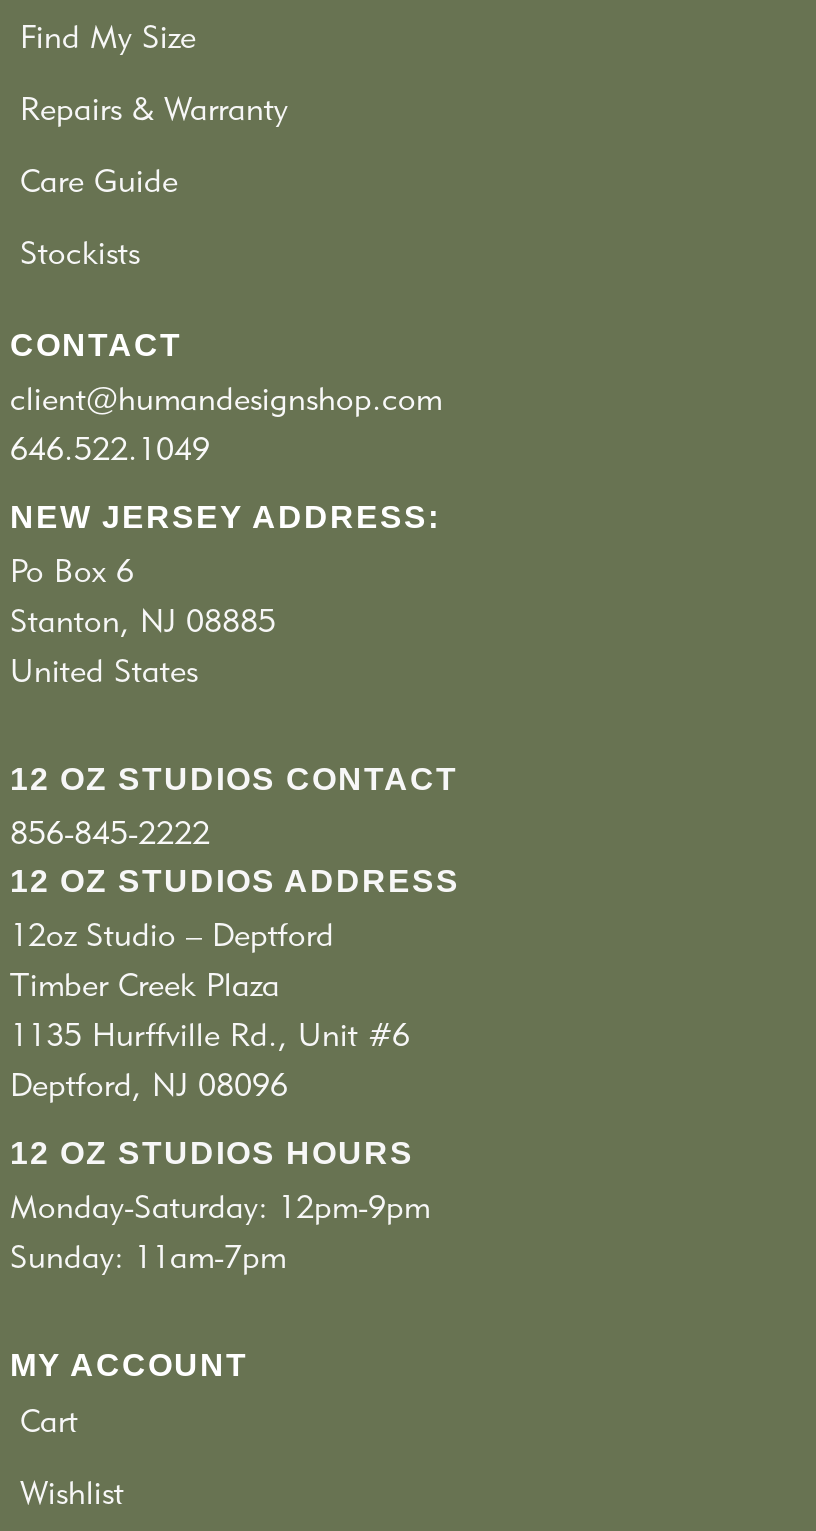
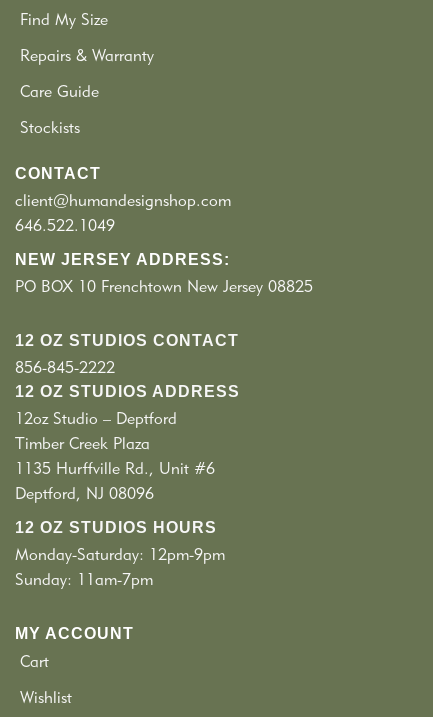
- Po Box 6
- Stanton, NJ 08885
- United States
+ PO BOX 10 Frenchtown New Jersey 08825
